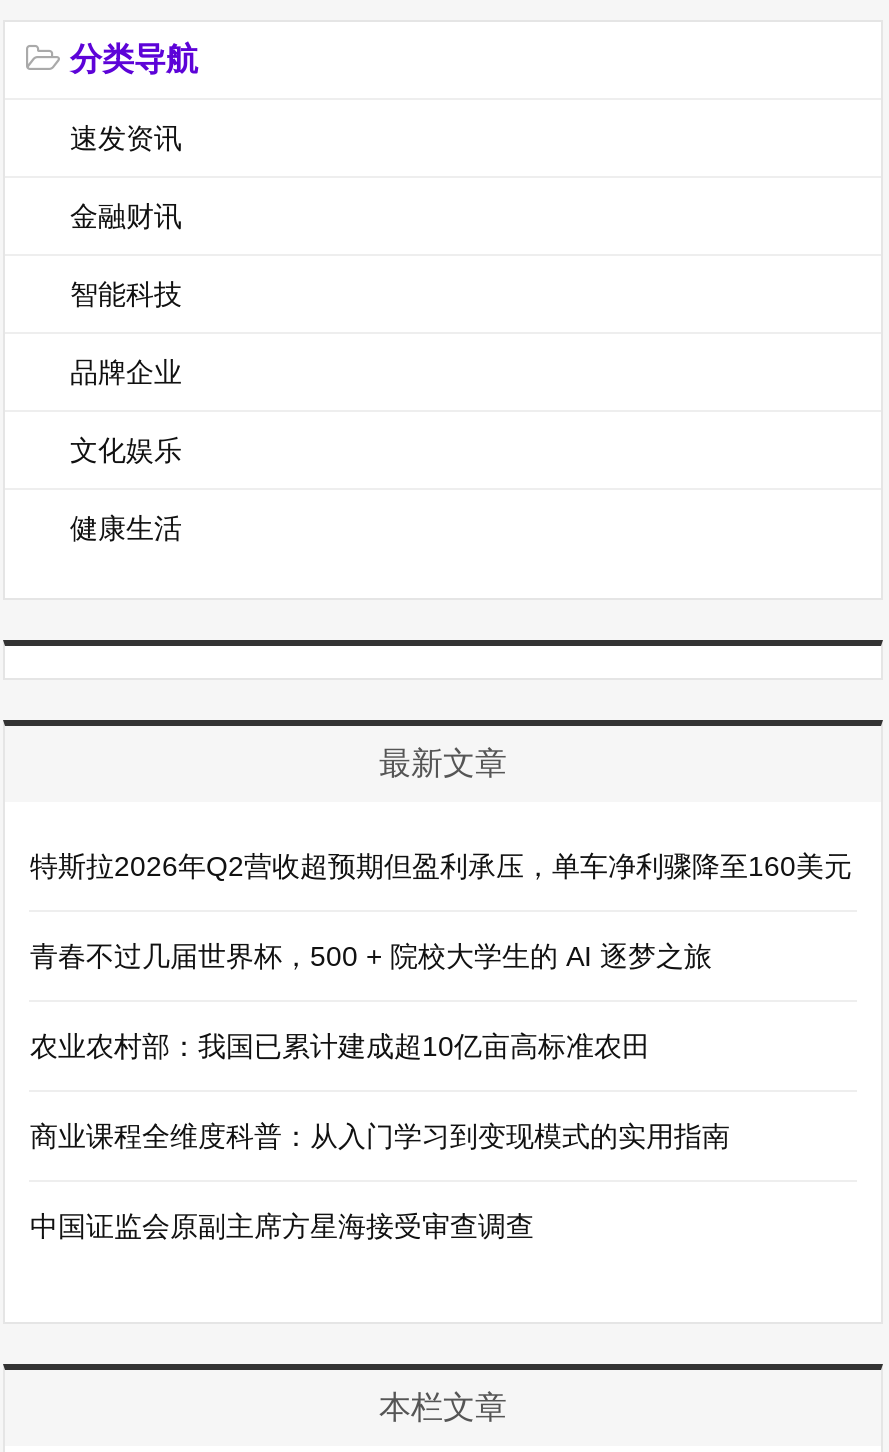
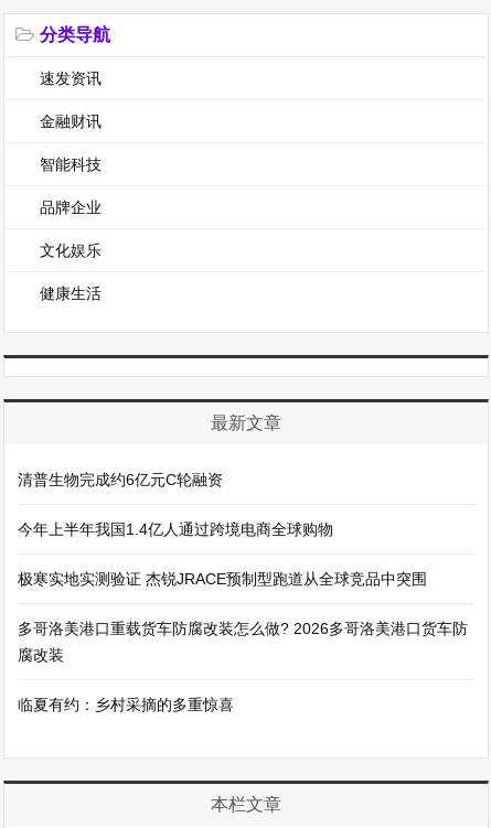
- 特斯拉2026年Q2营收超预期但盈利承压，单车净利骤降至160美元
- 青春不过几届世界杯，500 + 院校大学生的 AI 逐梦之旅
- 农业农村部：我国已累计建成超10亿亩高标准农田
- 商业课程全维度科普：从入门学习到变现模式的实用指南
- 中国证监会原副主席方星海接受审查调查
+ 清普生物完成约6亿元C轮融资
+ 今年上半年我国1.4亿人通过跨境电商全球购物
+ 极寒实地实测验证 杰锐JRACE预制型跑道从全球竞品中突围
+ 多哥洛美港口重载货车防腐改装怎么做? 2026多哥洛美港口货车防
+ 腐改装
+ 临夏有约：乡村采摘的多重惊喜
